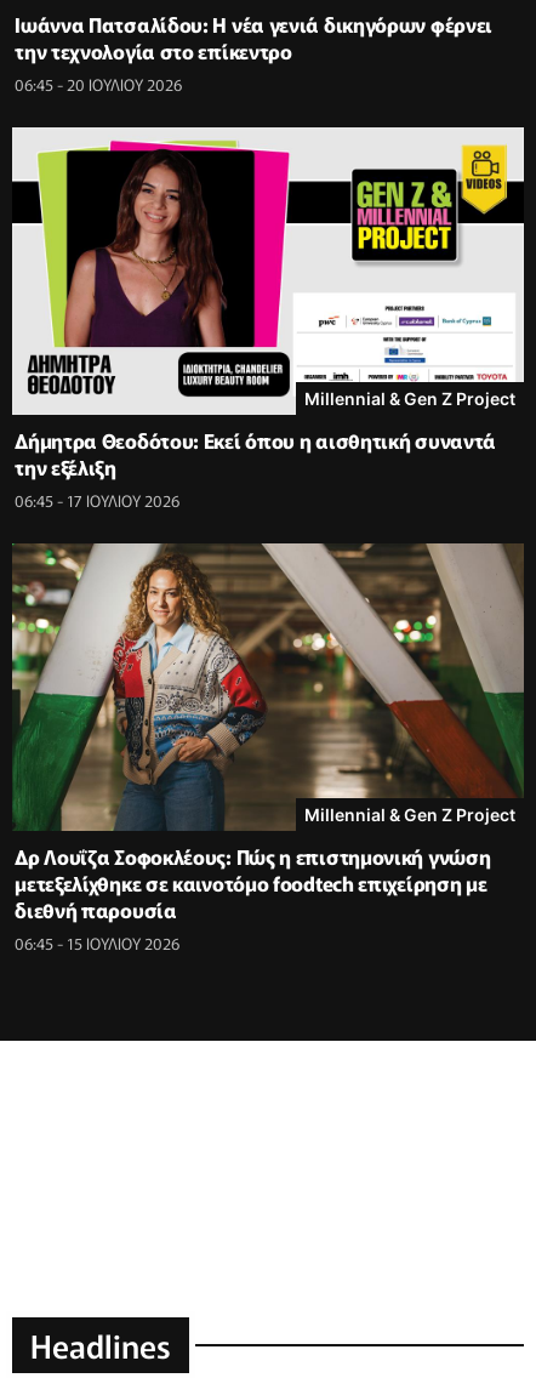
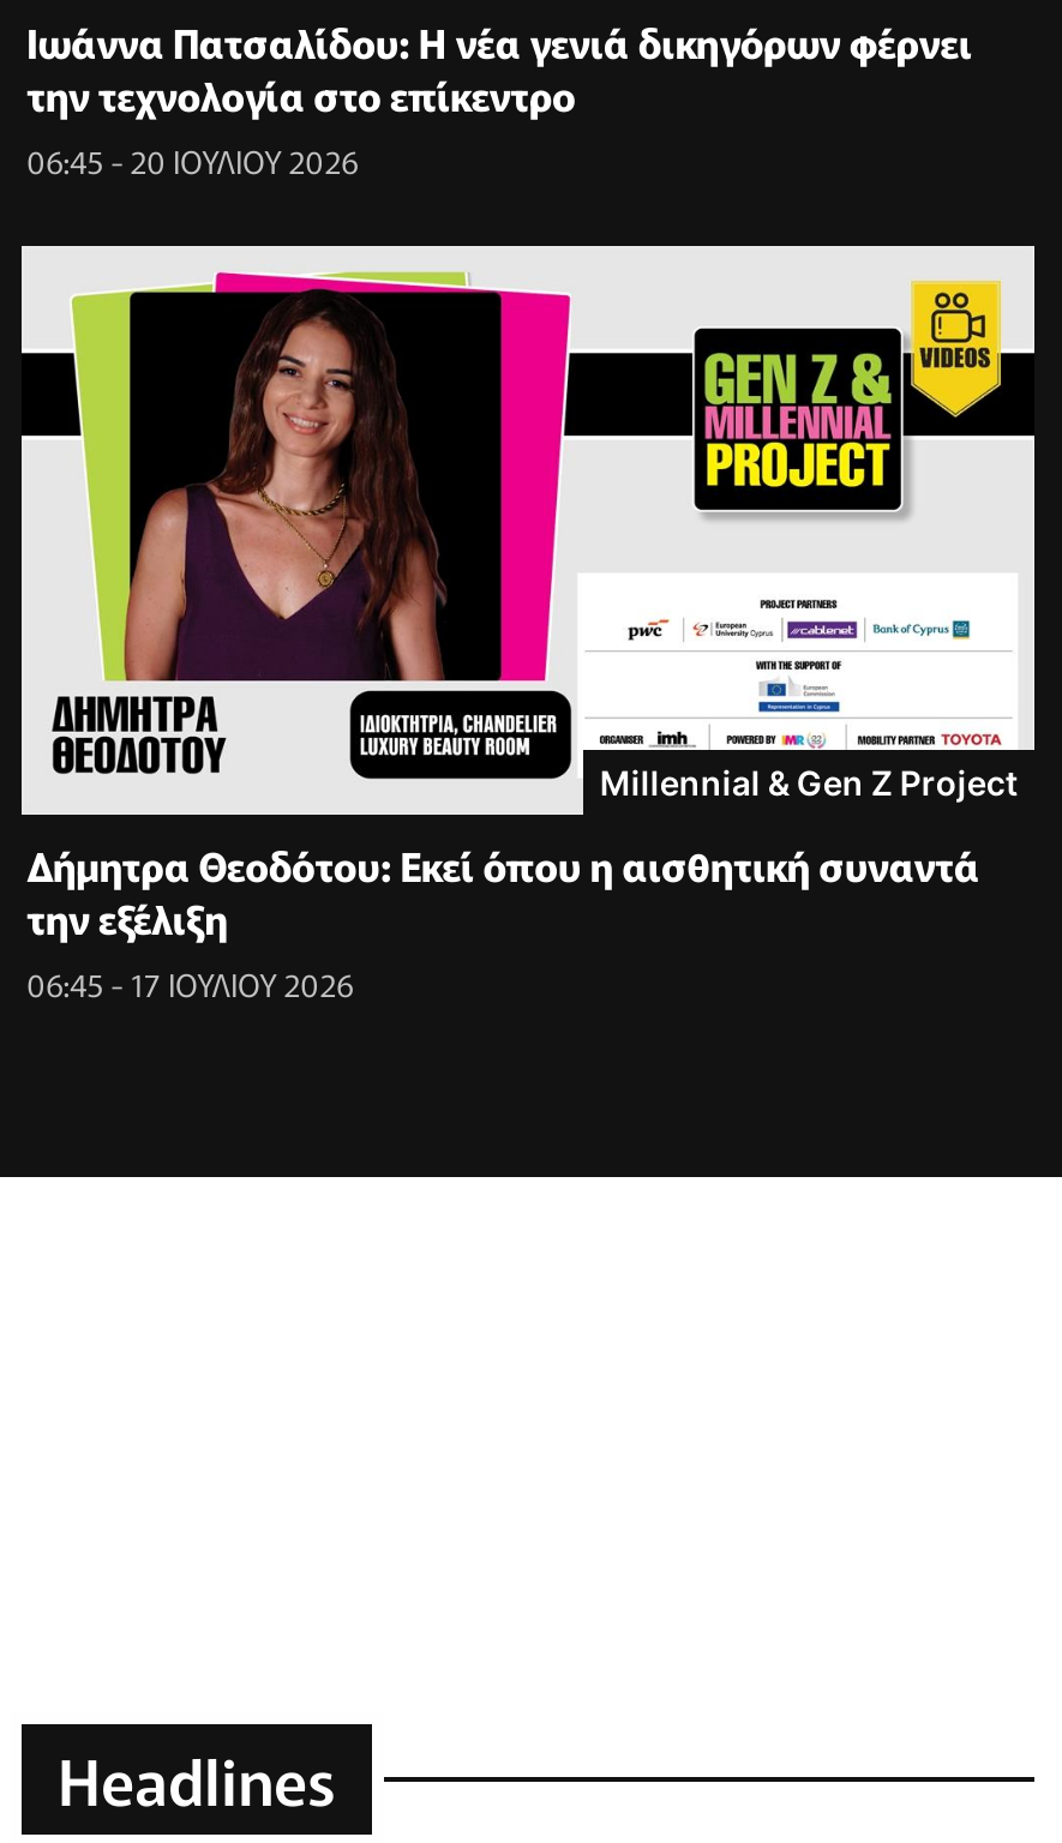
- [image]
- Millennial & Gen Z Project
- Δρ Λουΐζα Σοφοκλέους: Πώς η επιστημονική γνώση
- μετεξελίχθηκε σε καινοτόμο foodtech επιχείρηση με
- διεθνή παρουσία
- 06:45 - 15 ΙΟΥΛΙΟΥ 2026
